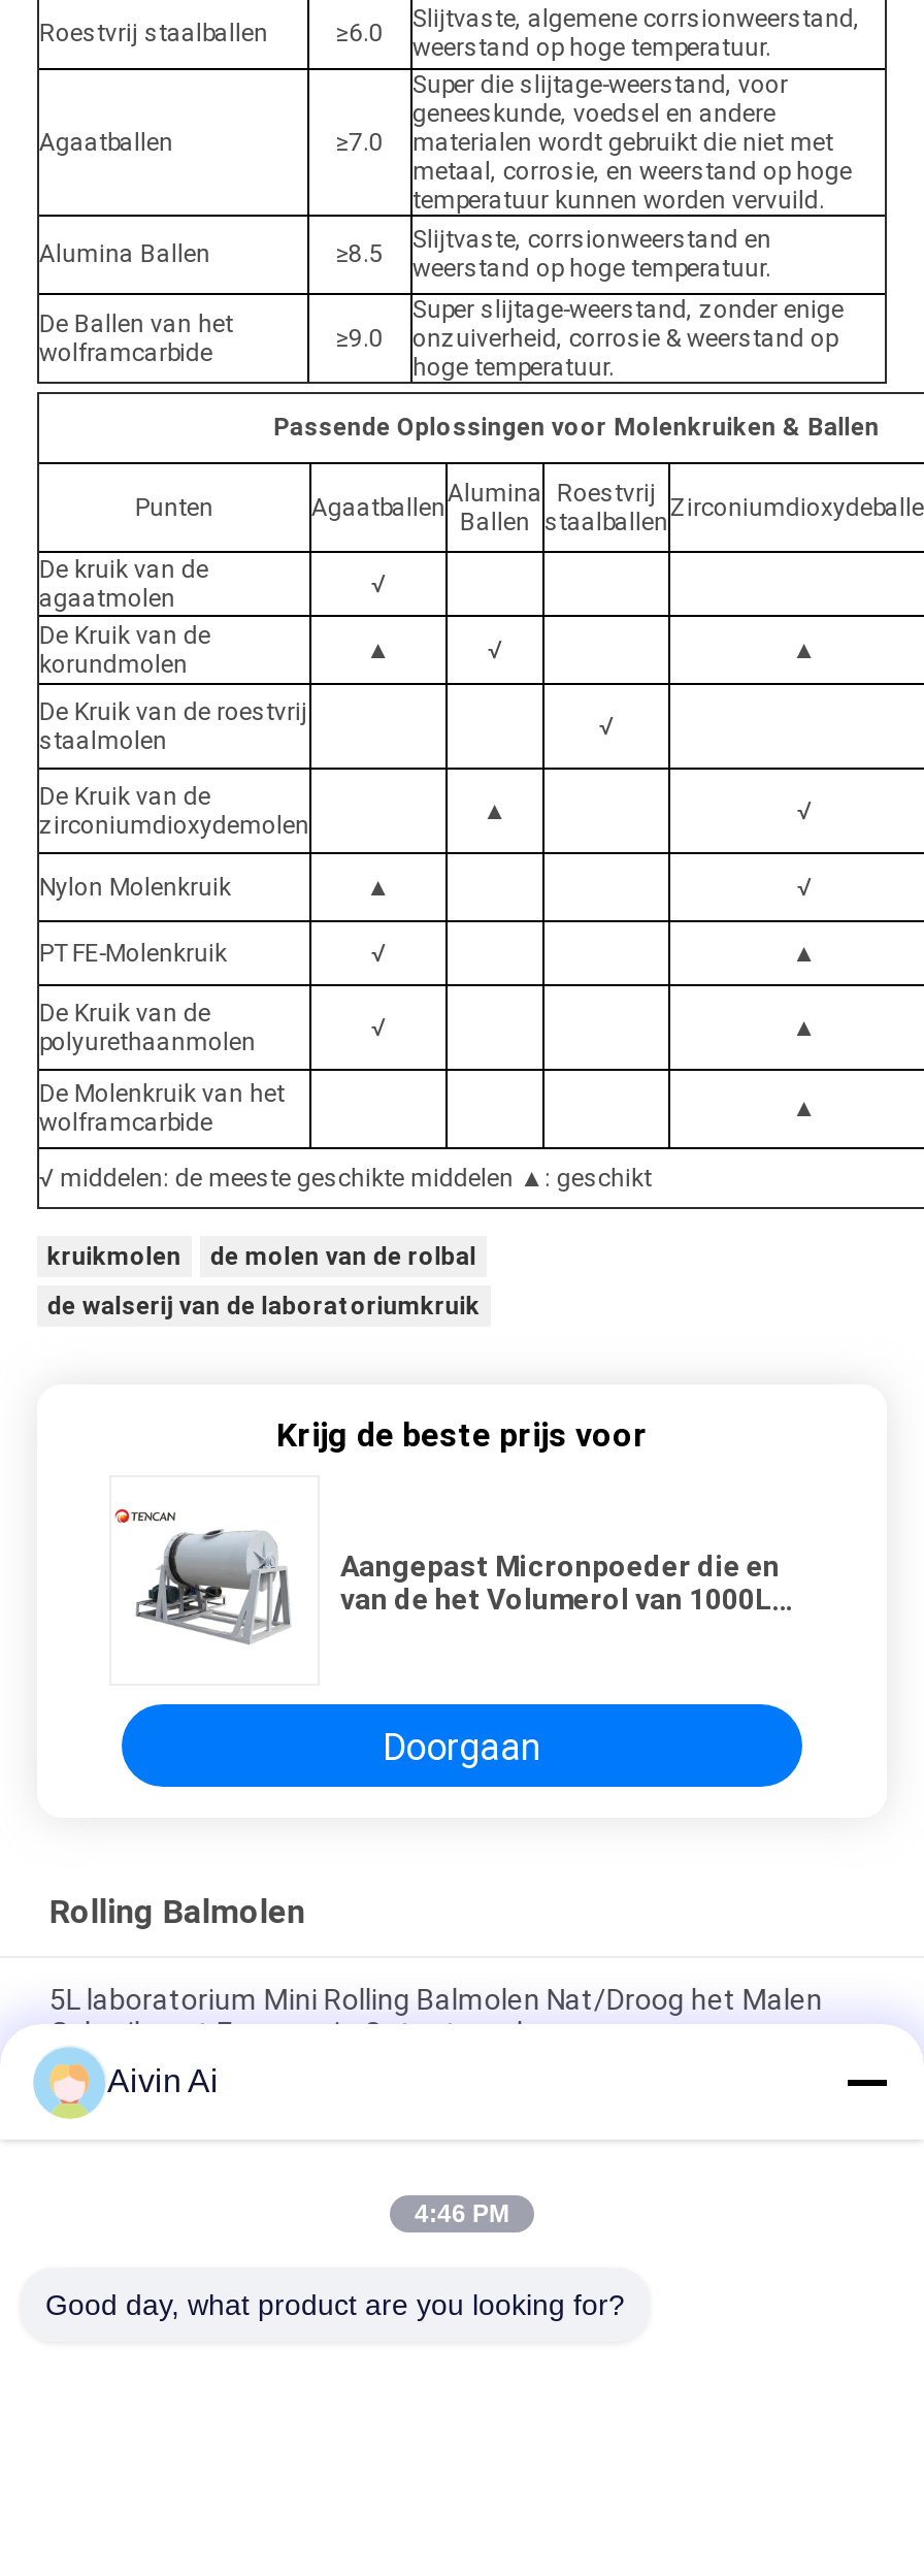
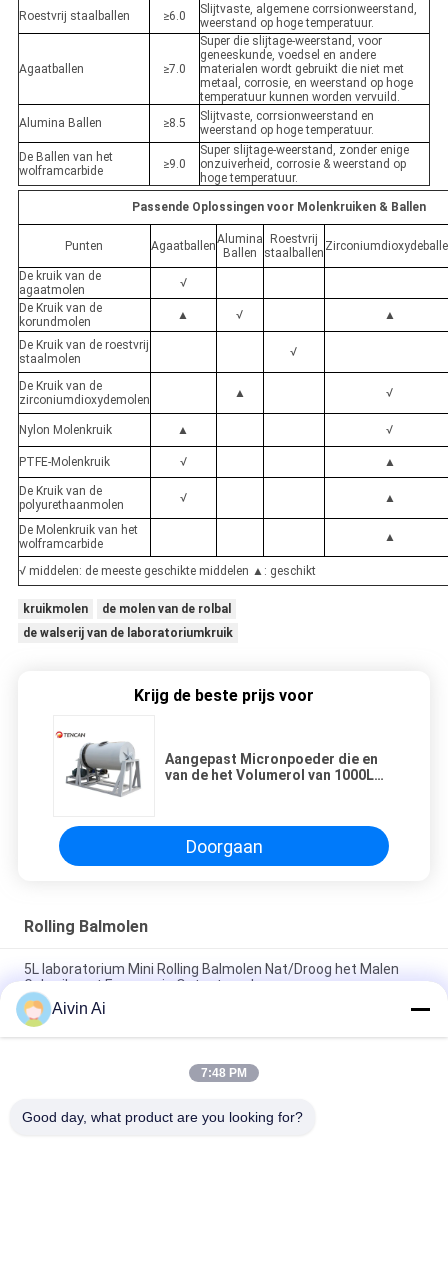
- 4:46 PM
+ 7:48 PM
